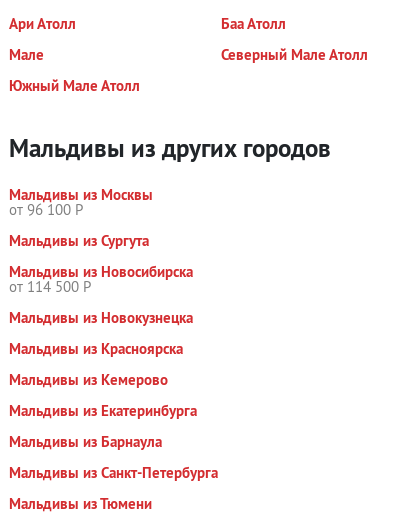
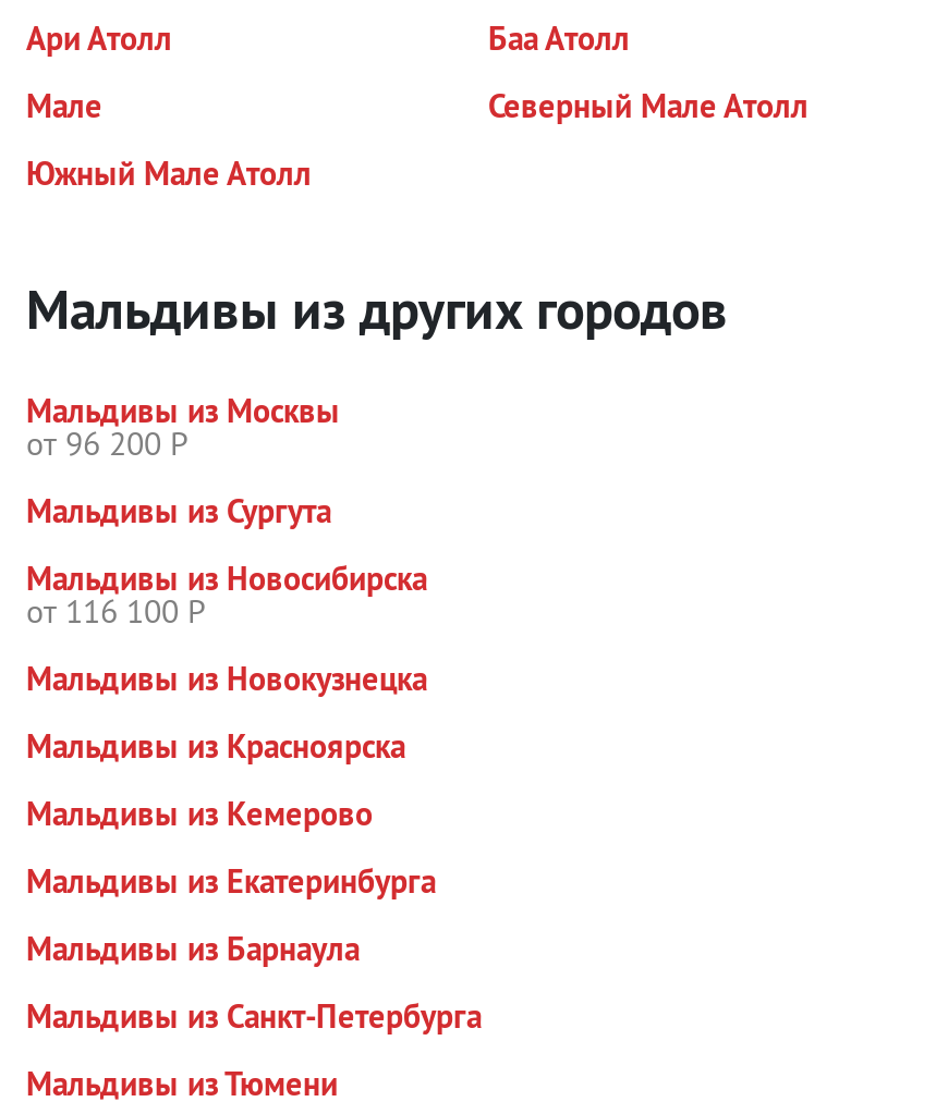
- от 96 100 Р
+ от 96 200 Р

- от 114 500 Р
+ от 116 100 Р
